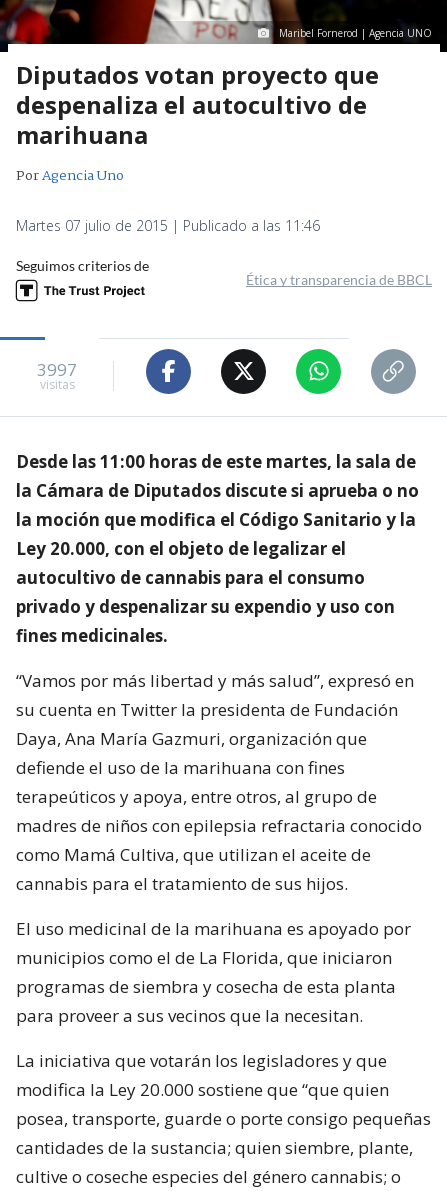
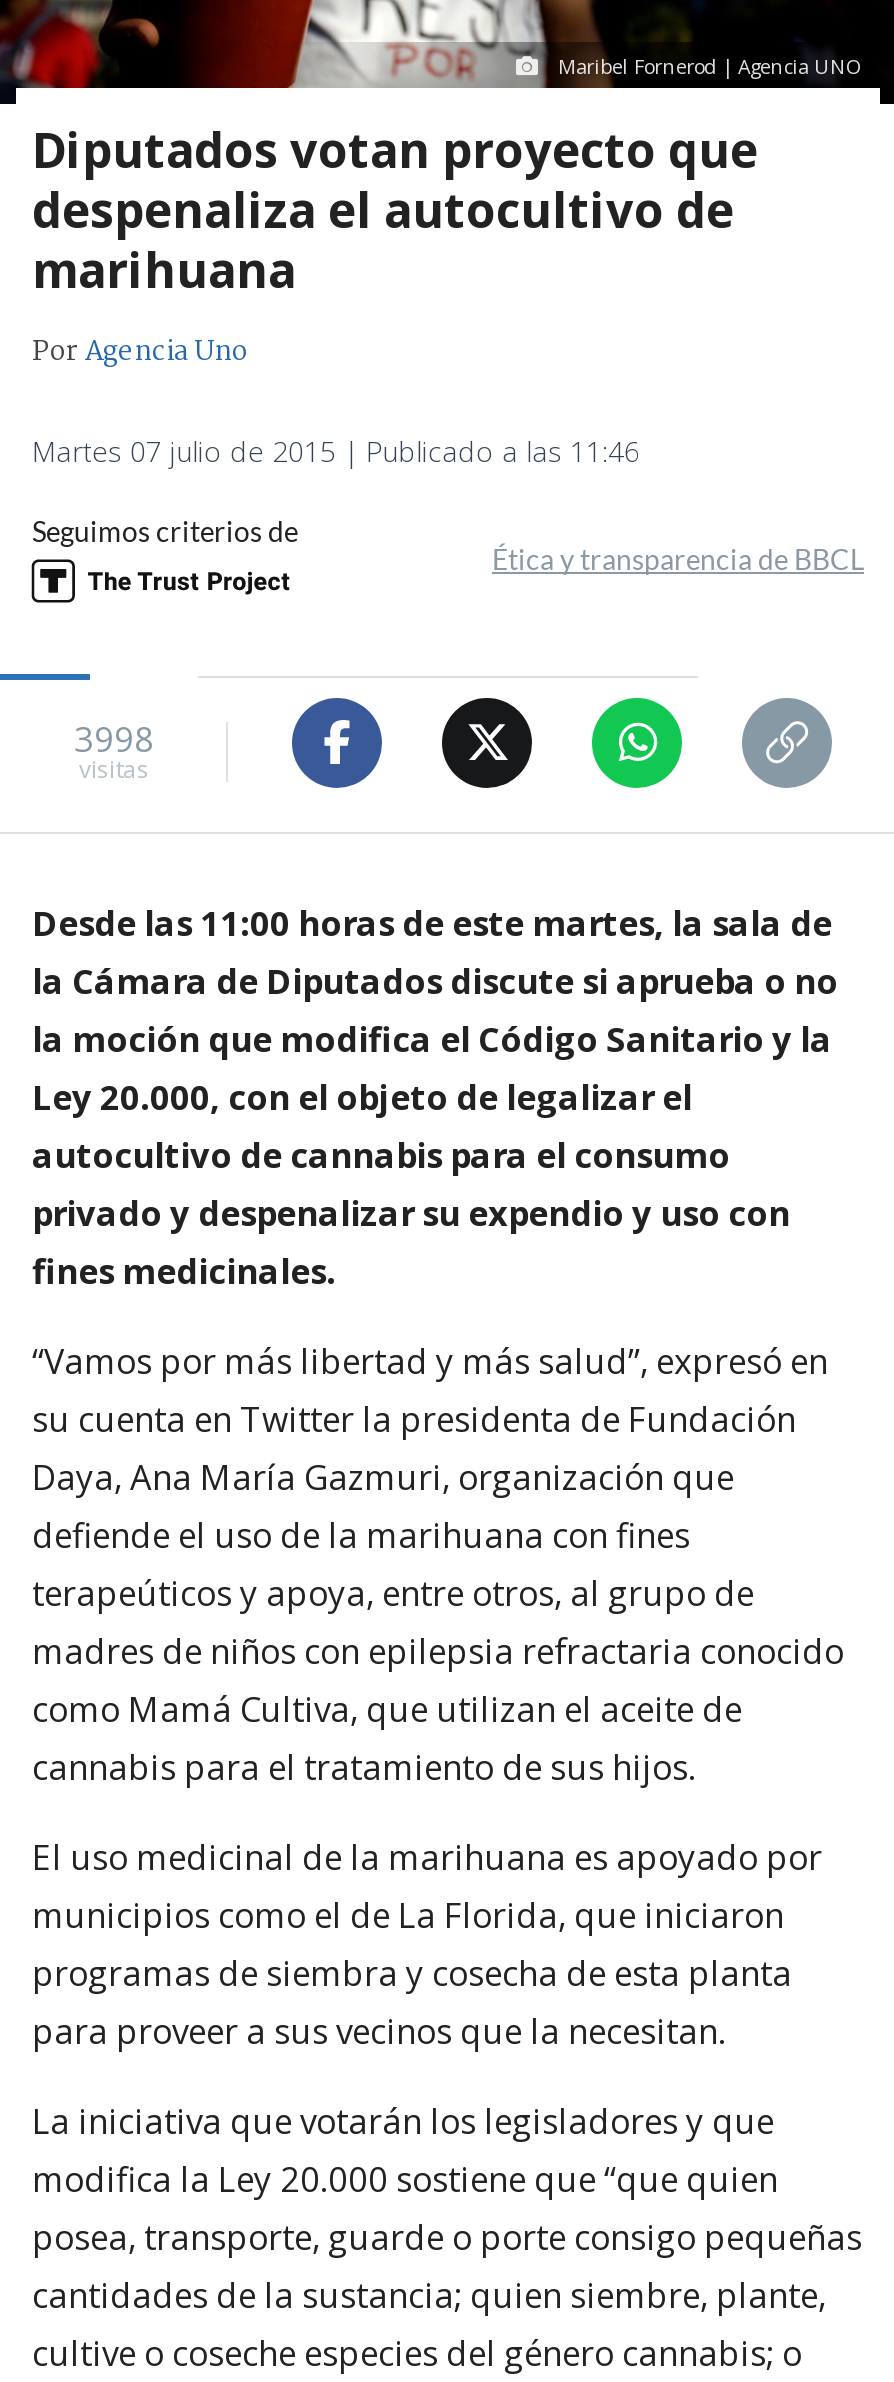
- 3997
+ 3998
